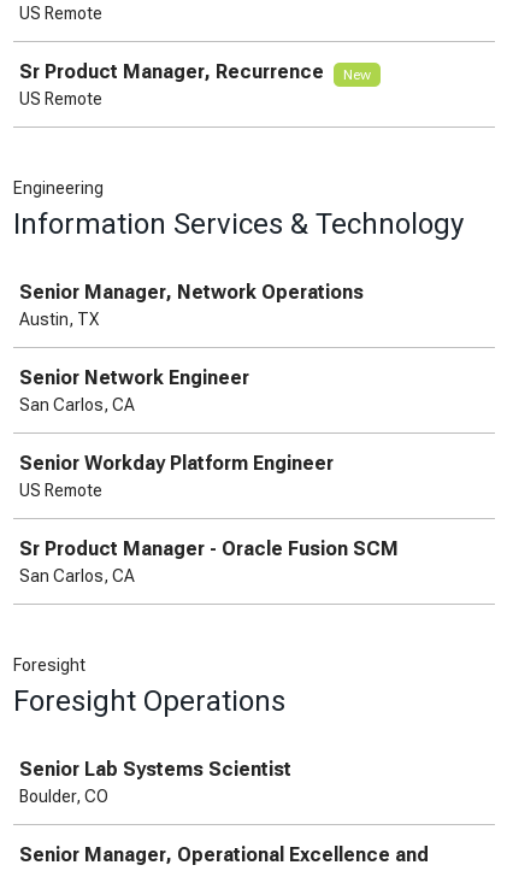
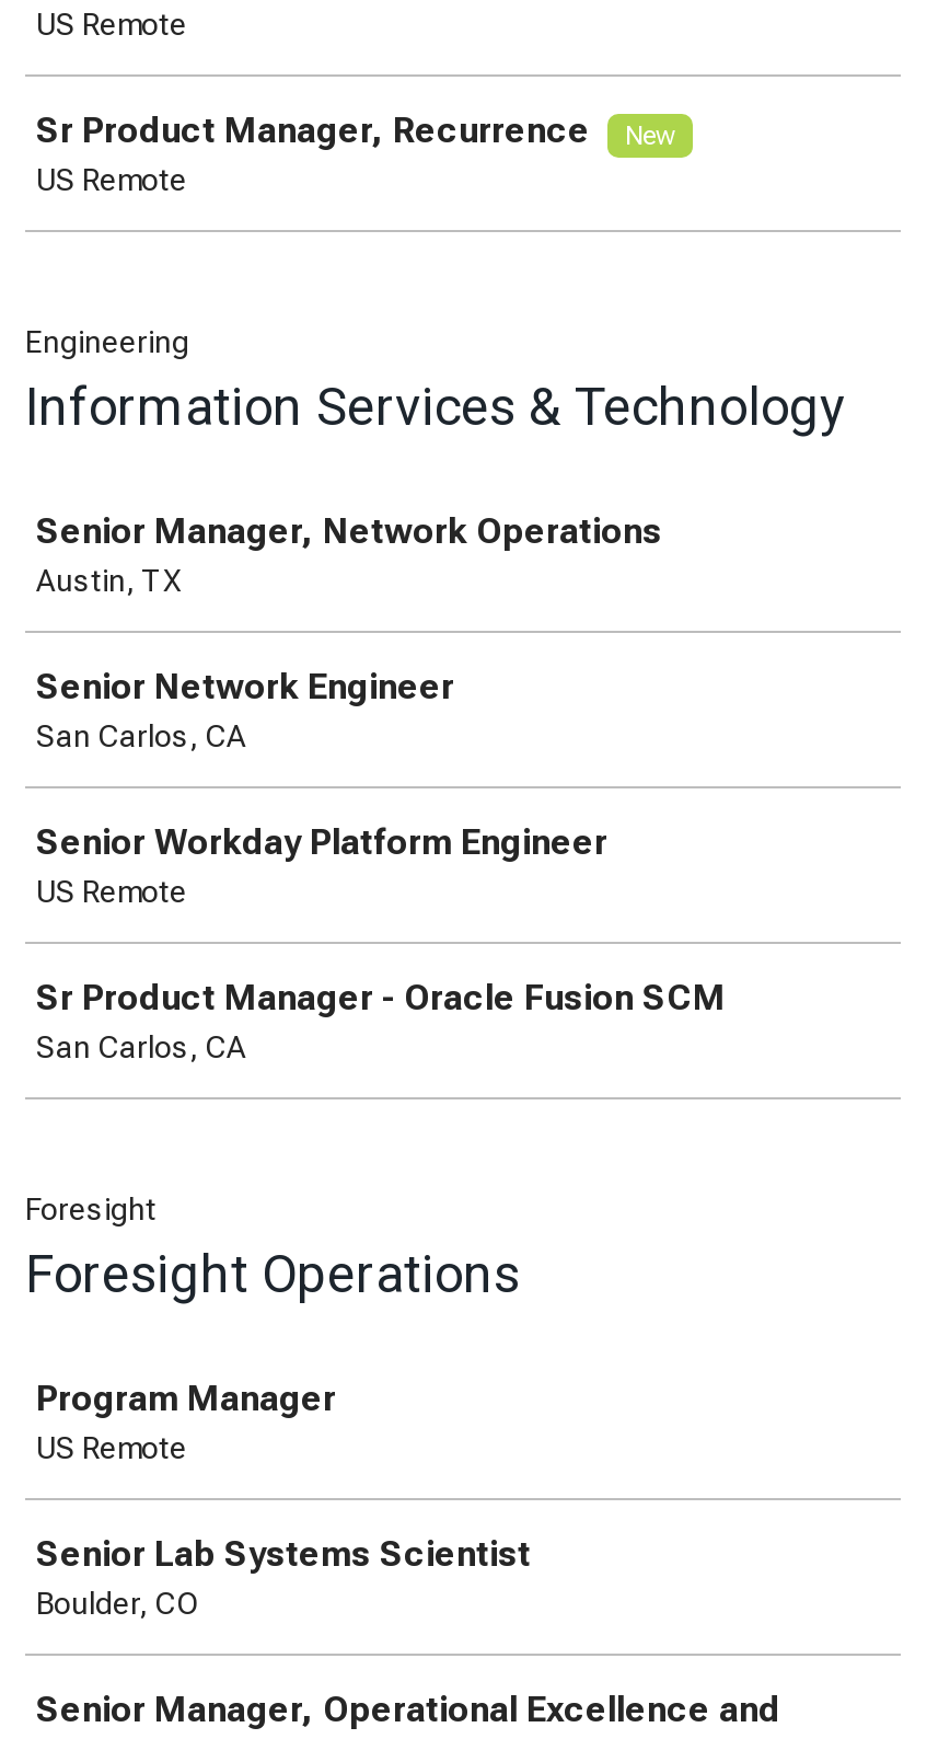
+ Program Manager
+ US Remote
